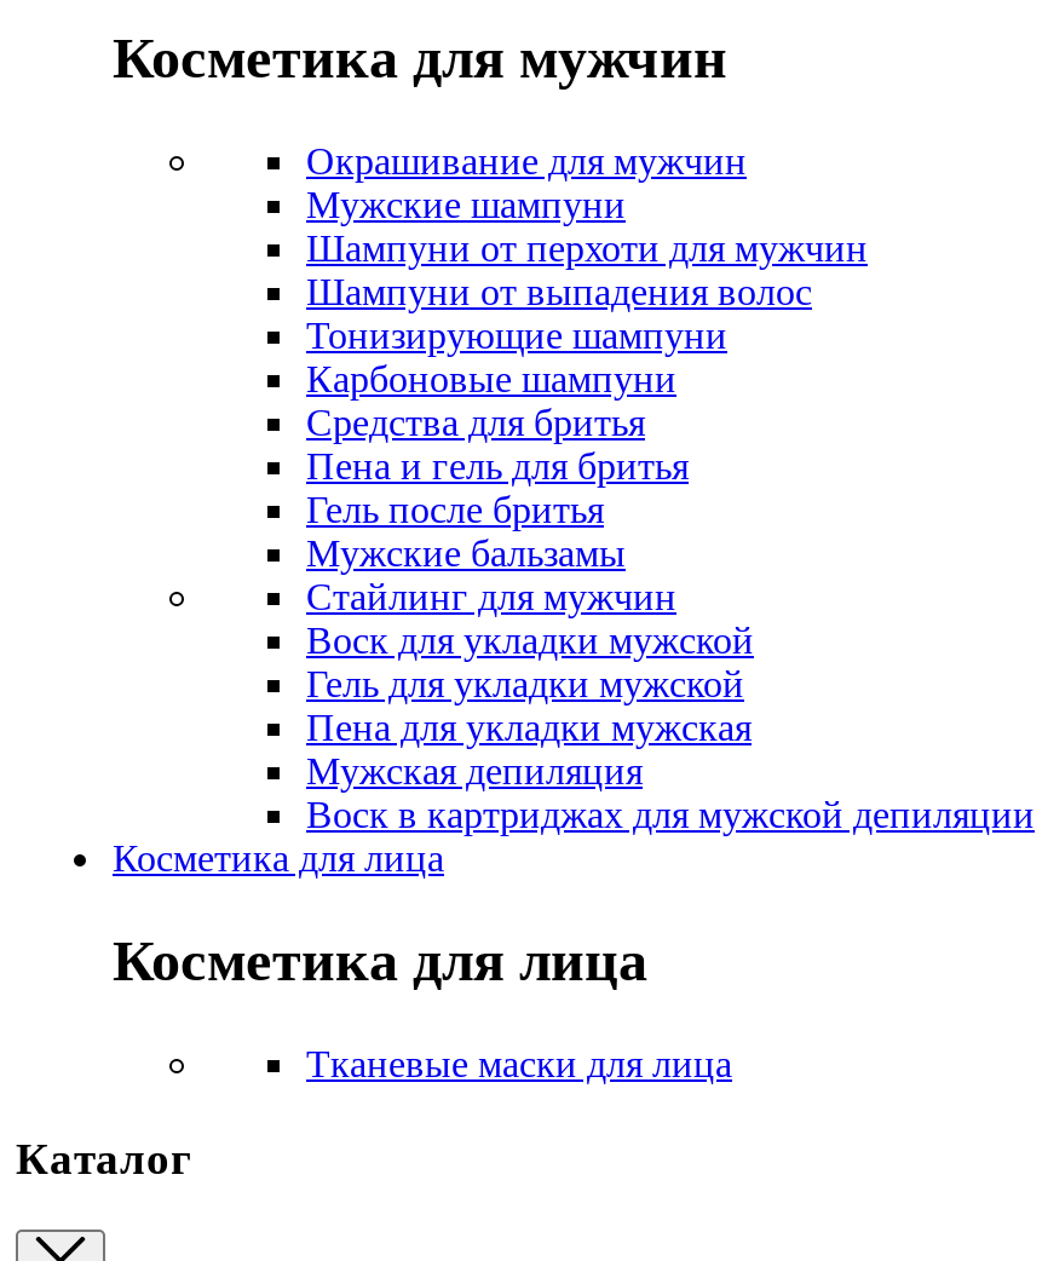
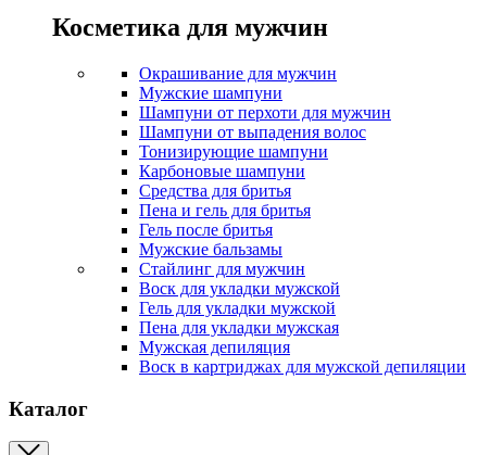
- Косметика для лица
- Косметика для лица
- Тканевые маски для лица
